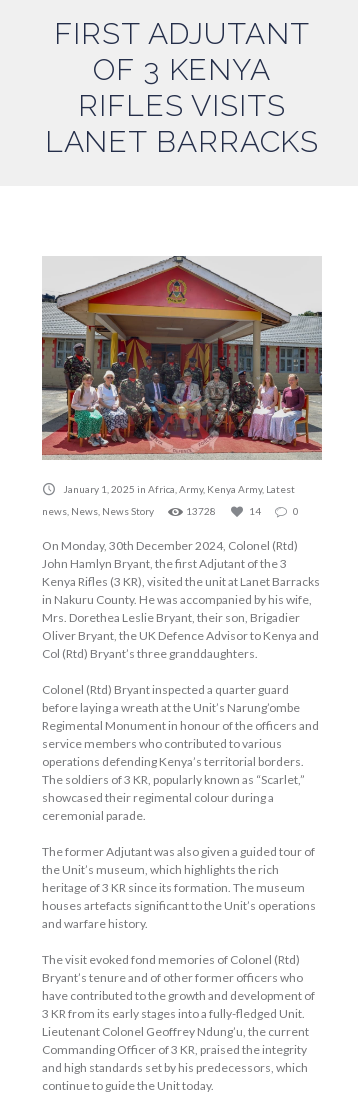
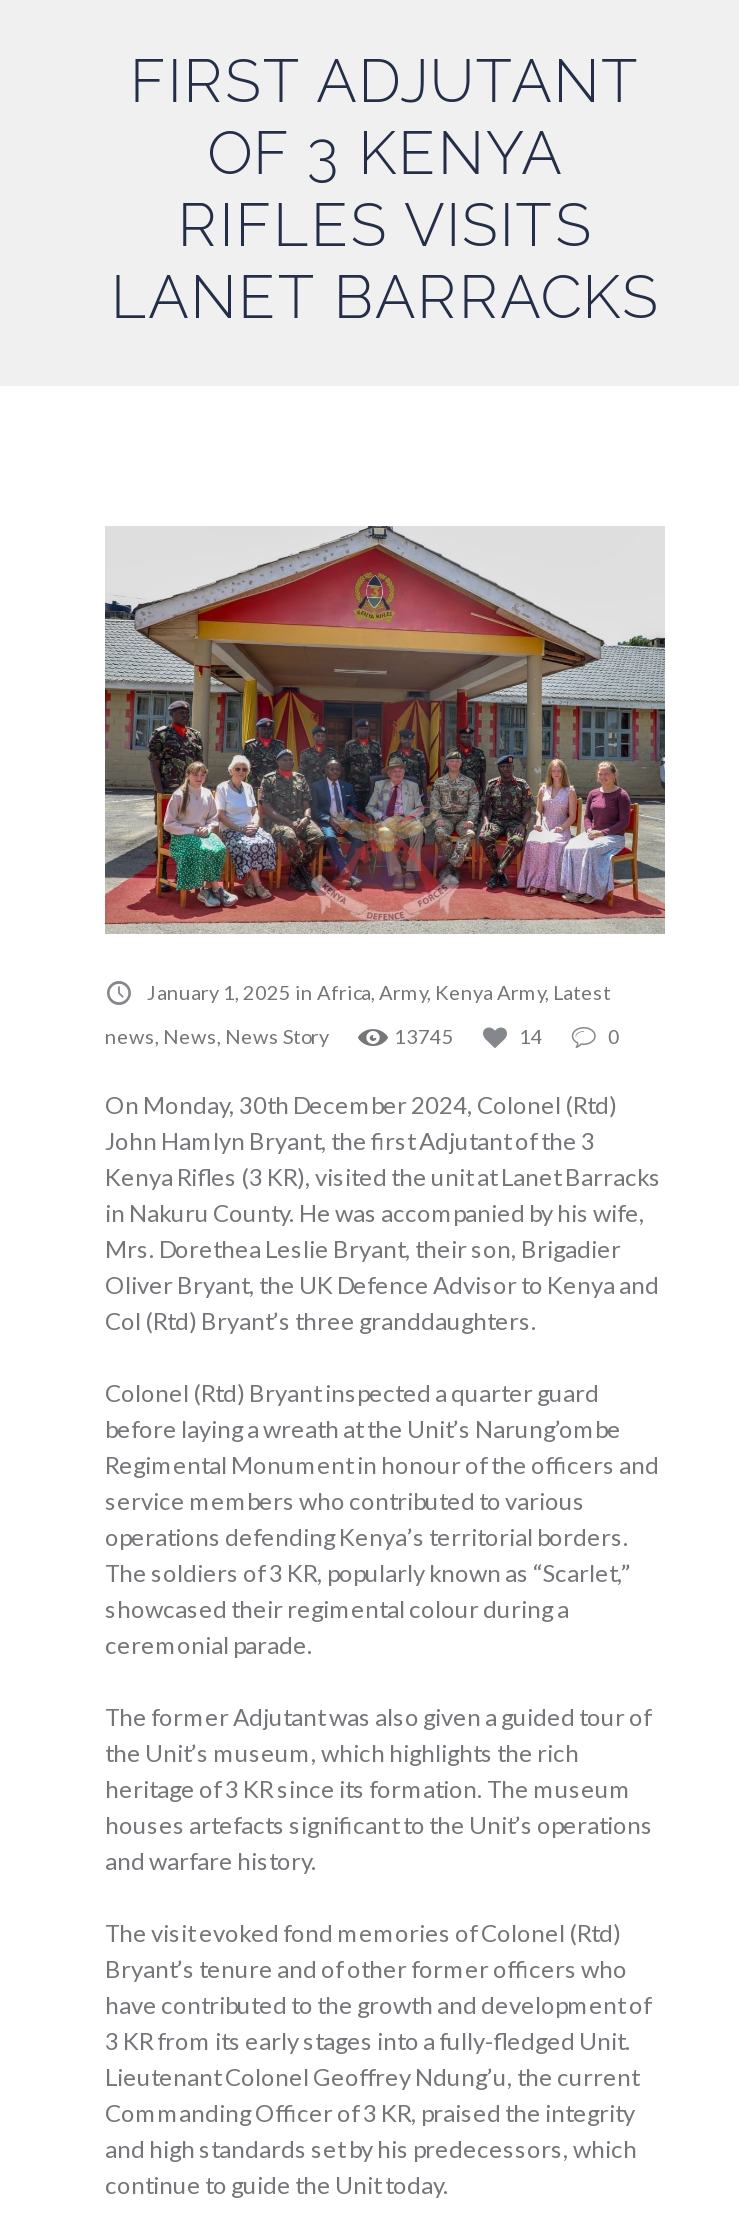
- 13728
+ 13745
